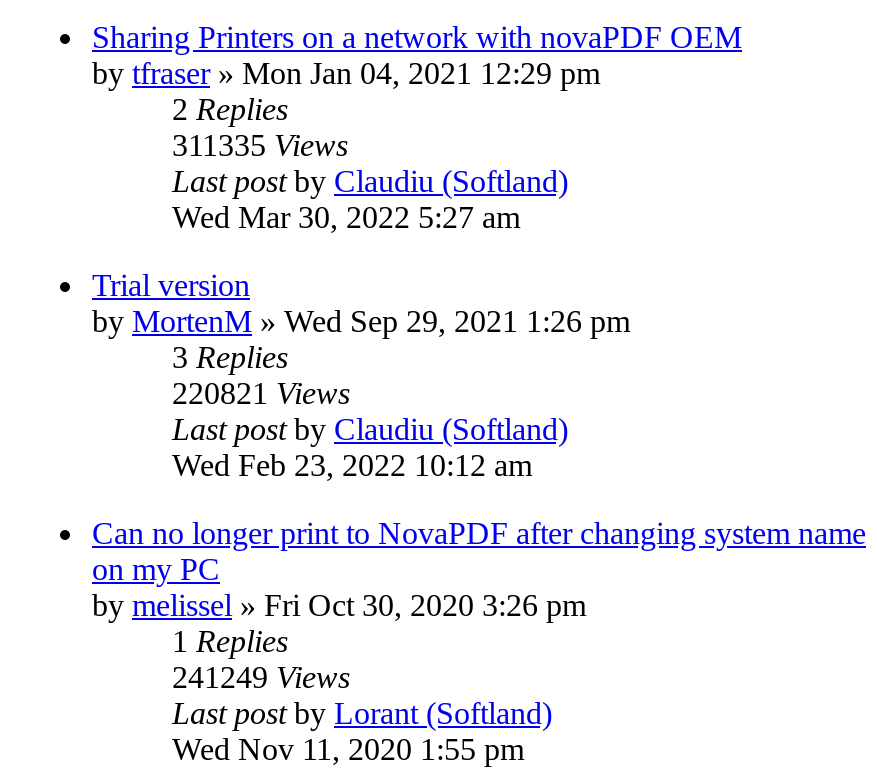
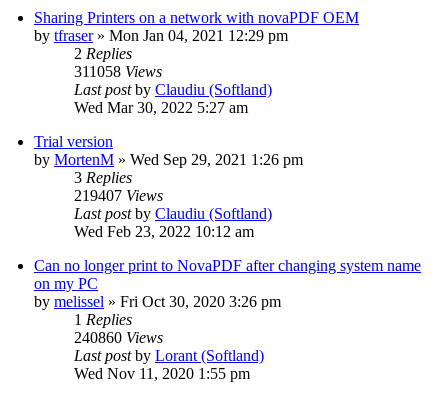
- 311335 Views
+ 311058 Views

- 220821 Views
+ 219407 Views

- 241249 Views
+ 240860 Views
